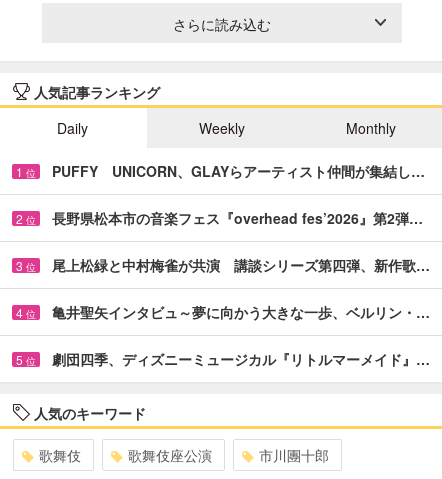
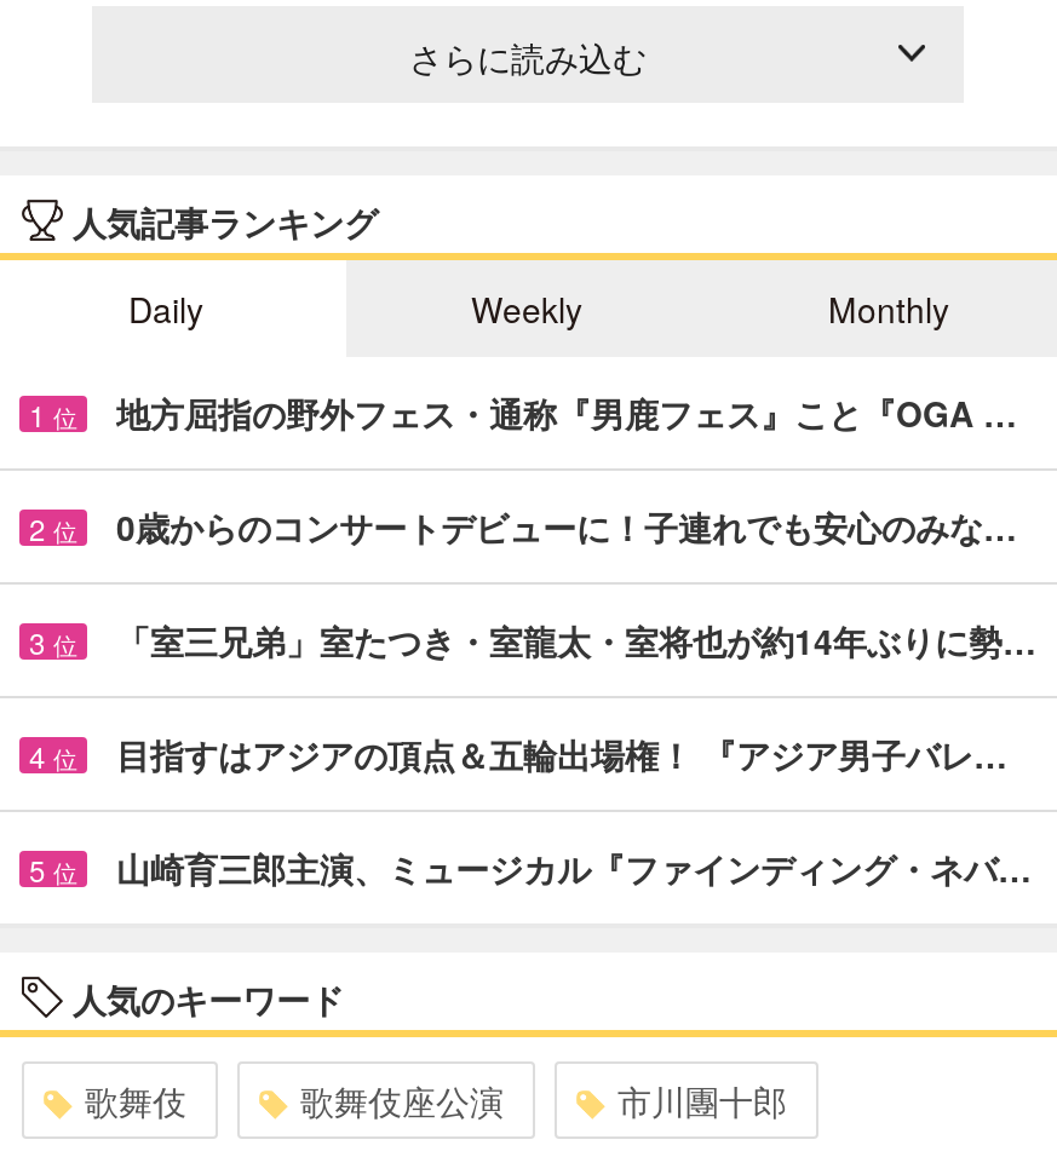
- PUFFY UNICORN、GLAYらアーティスト仲間が集結し…
+ 地方屈指の野外フェス・通称『男鹿フェス』こと『OGA …

- 長野県松本市の音楽フェス『overhead fes’2026』第2弾…
+ 0歳からのコンサートデビューに！子連れでも安心のみな…

- 尾上松緑と中村梅雀が共演 講談シリーズ第四弾、新作歌…
+ 「室三兄弟」室たつき・室龍太・室将也が約14年ぶりに勢…

- 亀井聖矢インタビュ～夢に向かう大きな一歩、ベルリン・…
+ 目指すはアジアの頂点＆五輪出場権！ 『アジア男子バレ…

- 劇団四季、ディズニーミュージカル『リトルマーメイド』…
+ 山崎育三郎主演、ミュージカル『ファインディング・ネバ…
